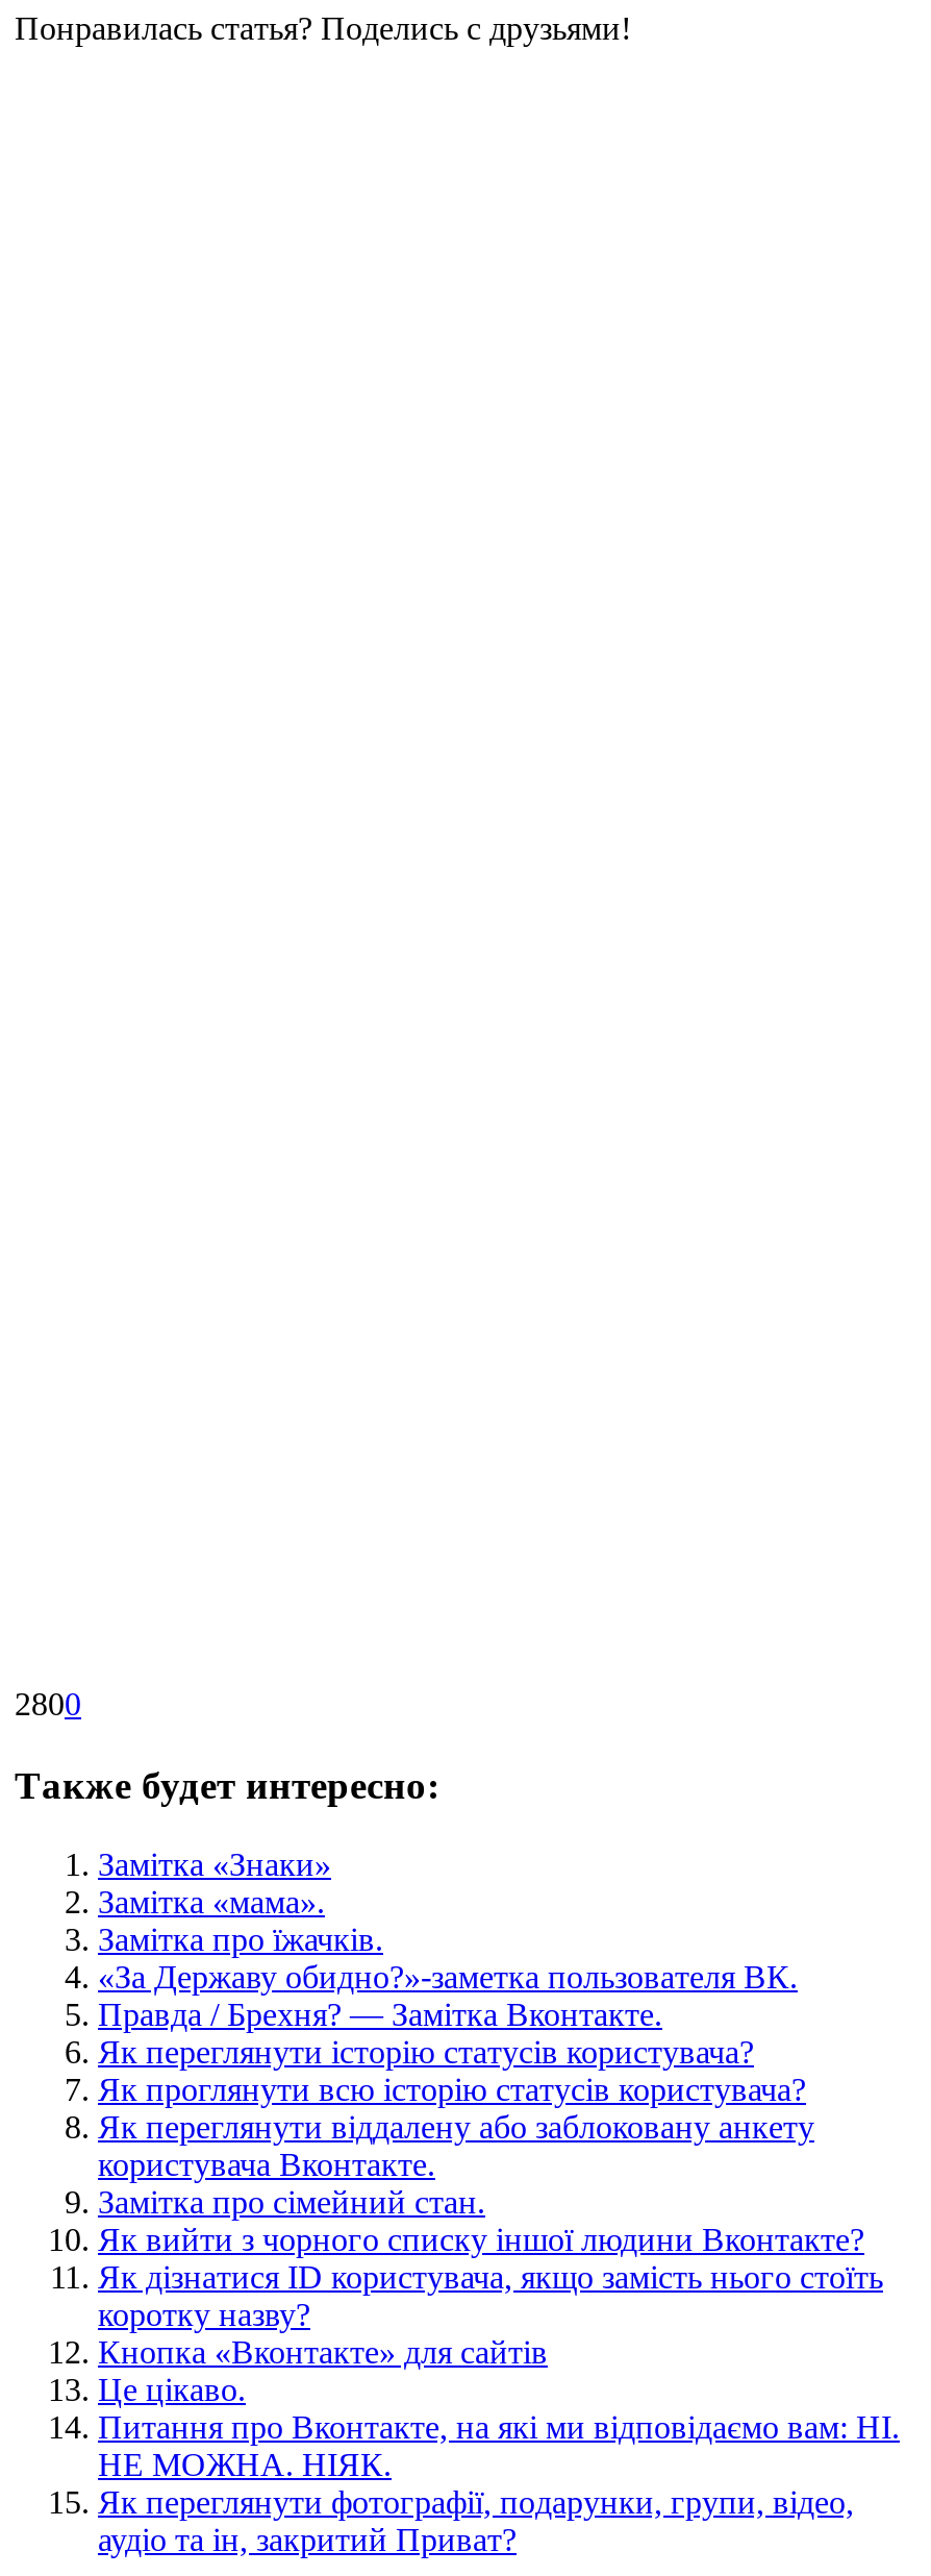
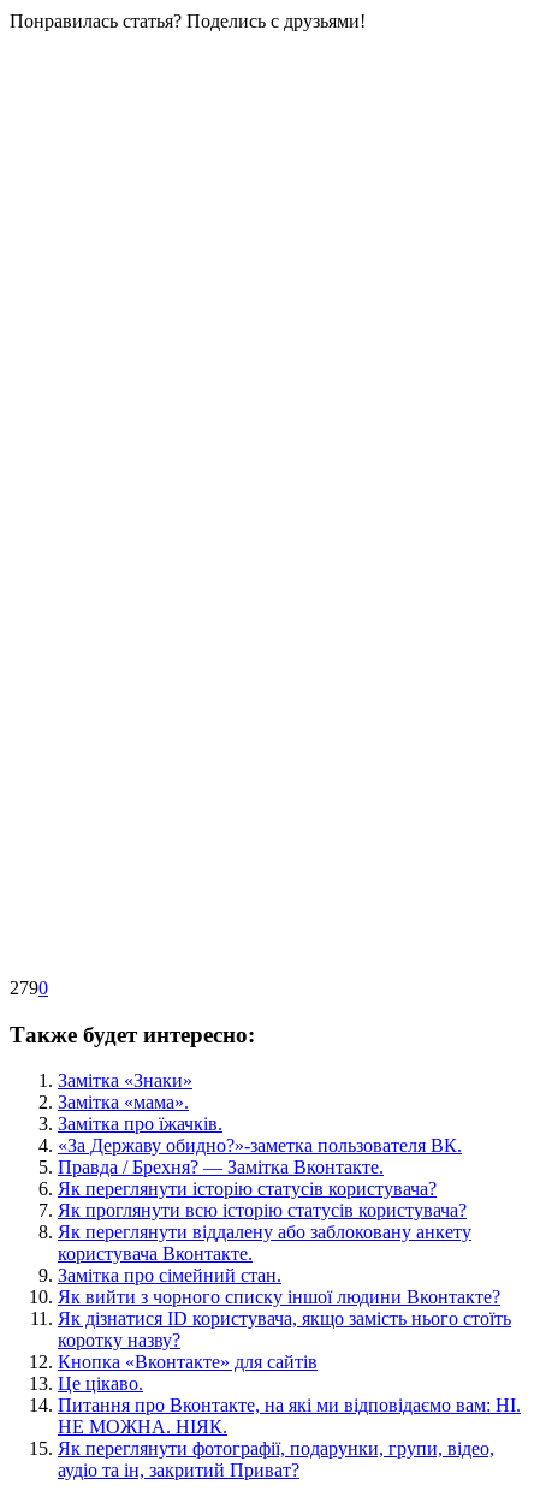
- 2800
+ 2790
